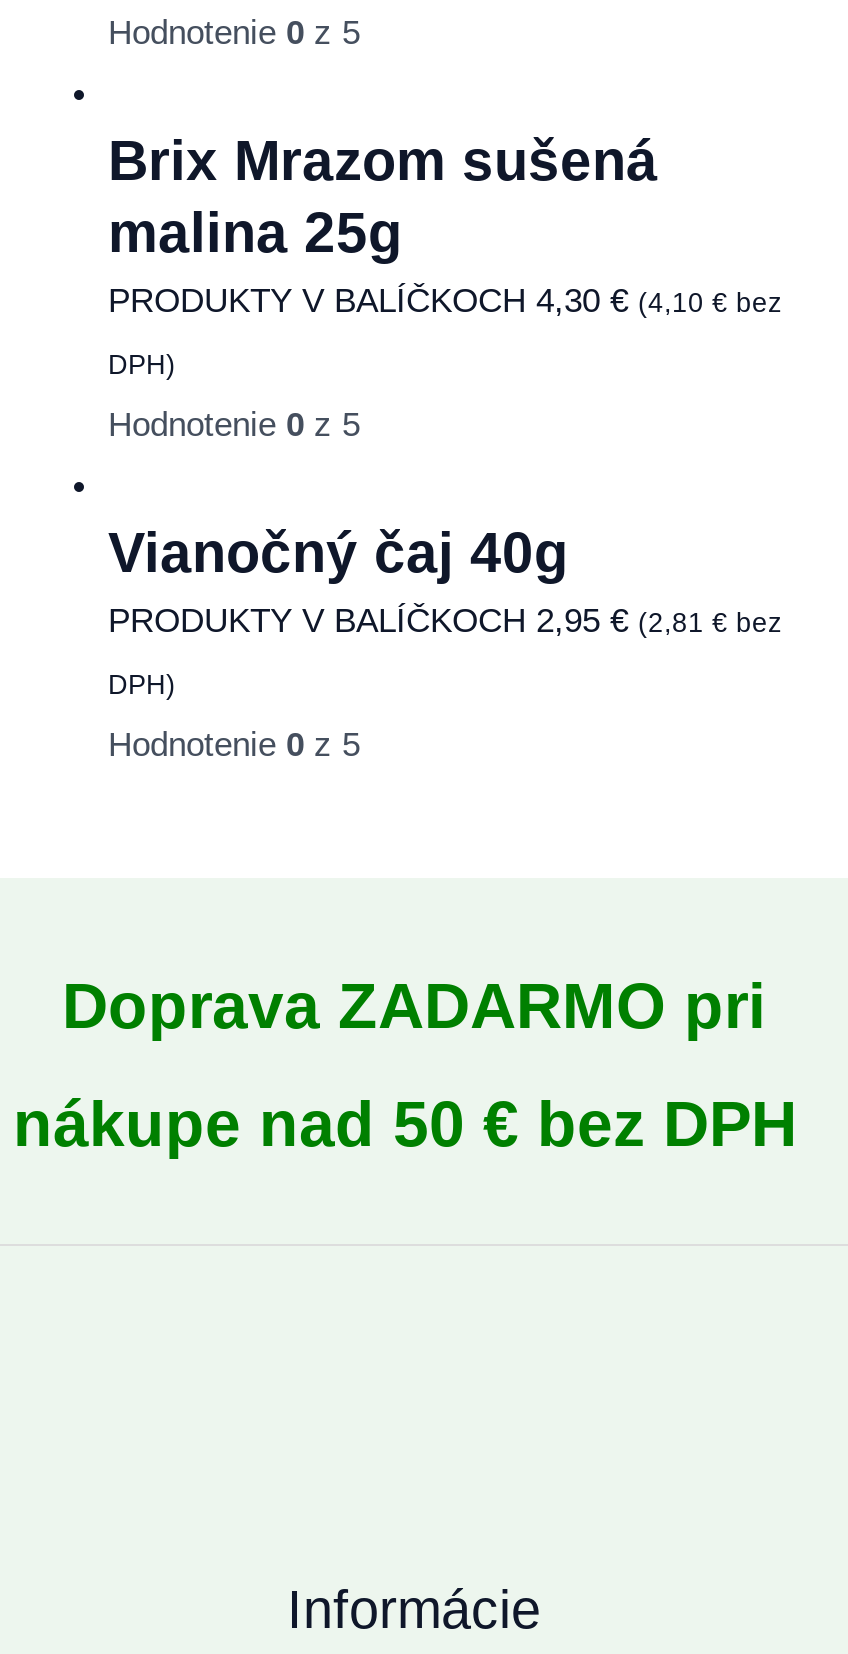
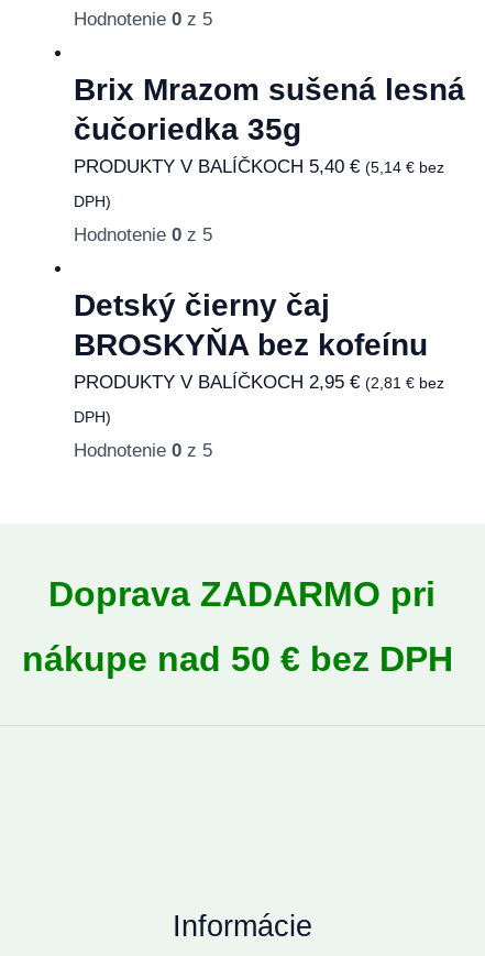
- Brix Mrazom sušená
- malina 25g
- PRODUKTY V BALÍČKOCH 4,30 € (4,10 €bez
+ Brix Mrazom sušená lesná
+ čučoriedka 35g
+ PRODUKTY V BALÍČKOCH 5,40 € (5,14 €bez

- Vianočný čaj 40g
+ Detský čierny čaj
+ BROSKYŇA bez kofeínu
